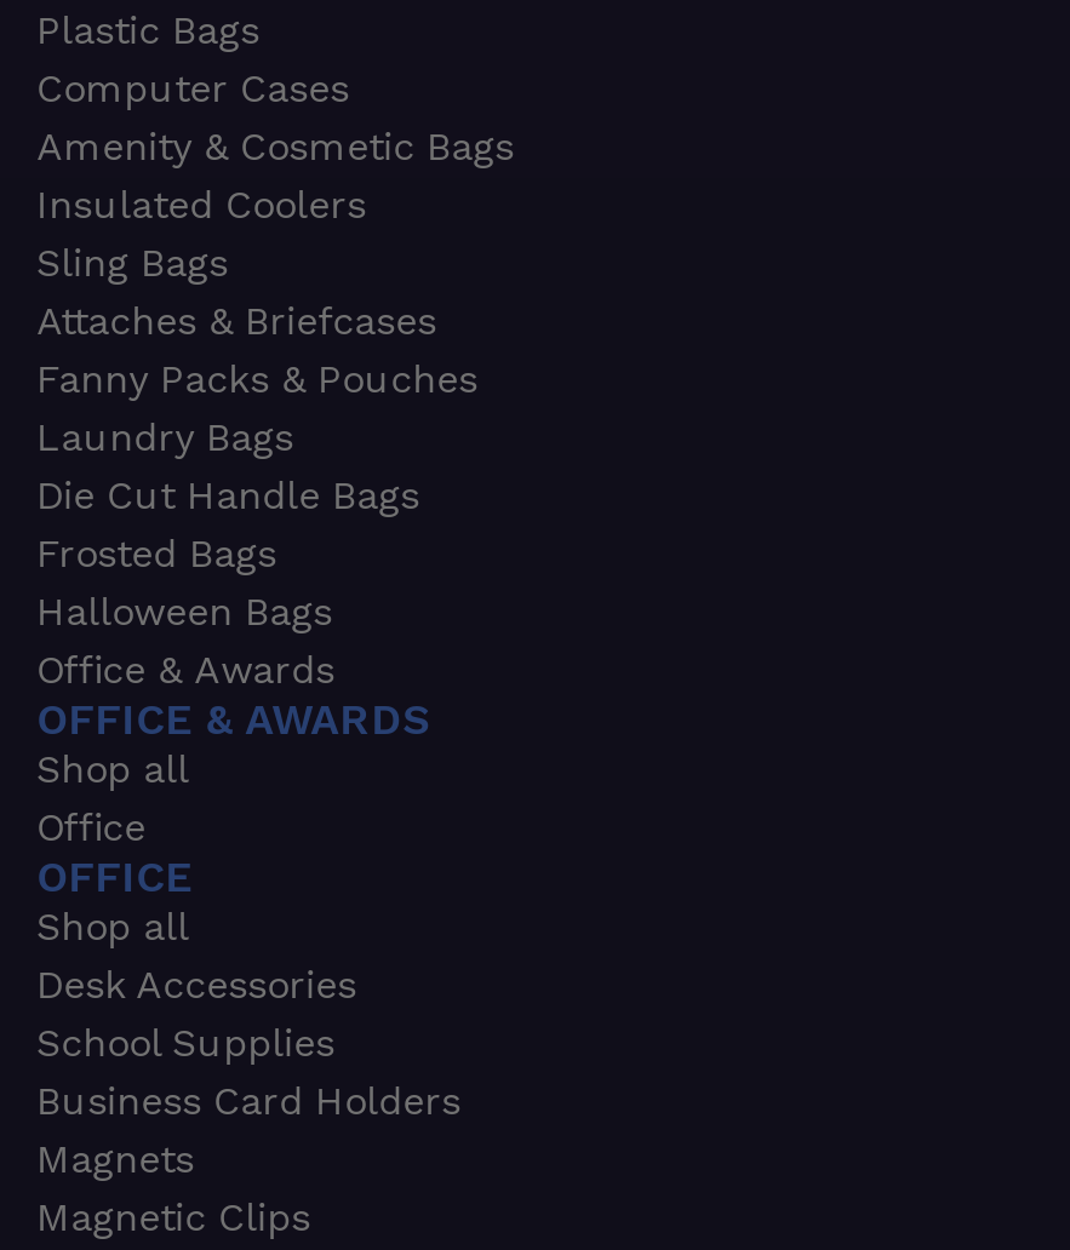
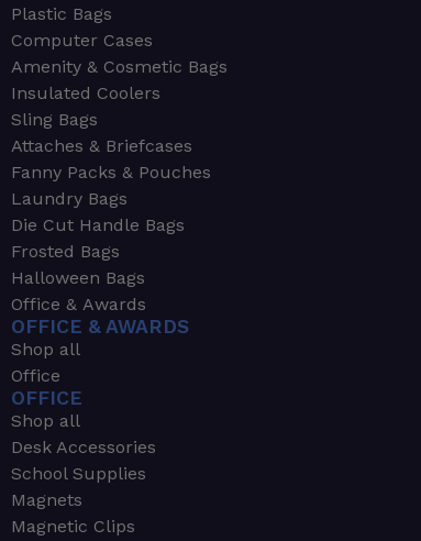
- Business Card Holders
